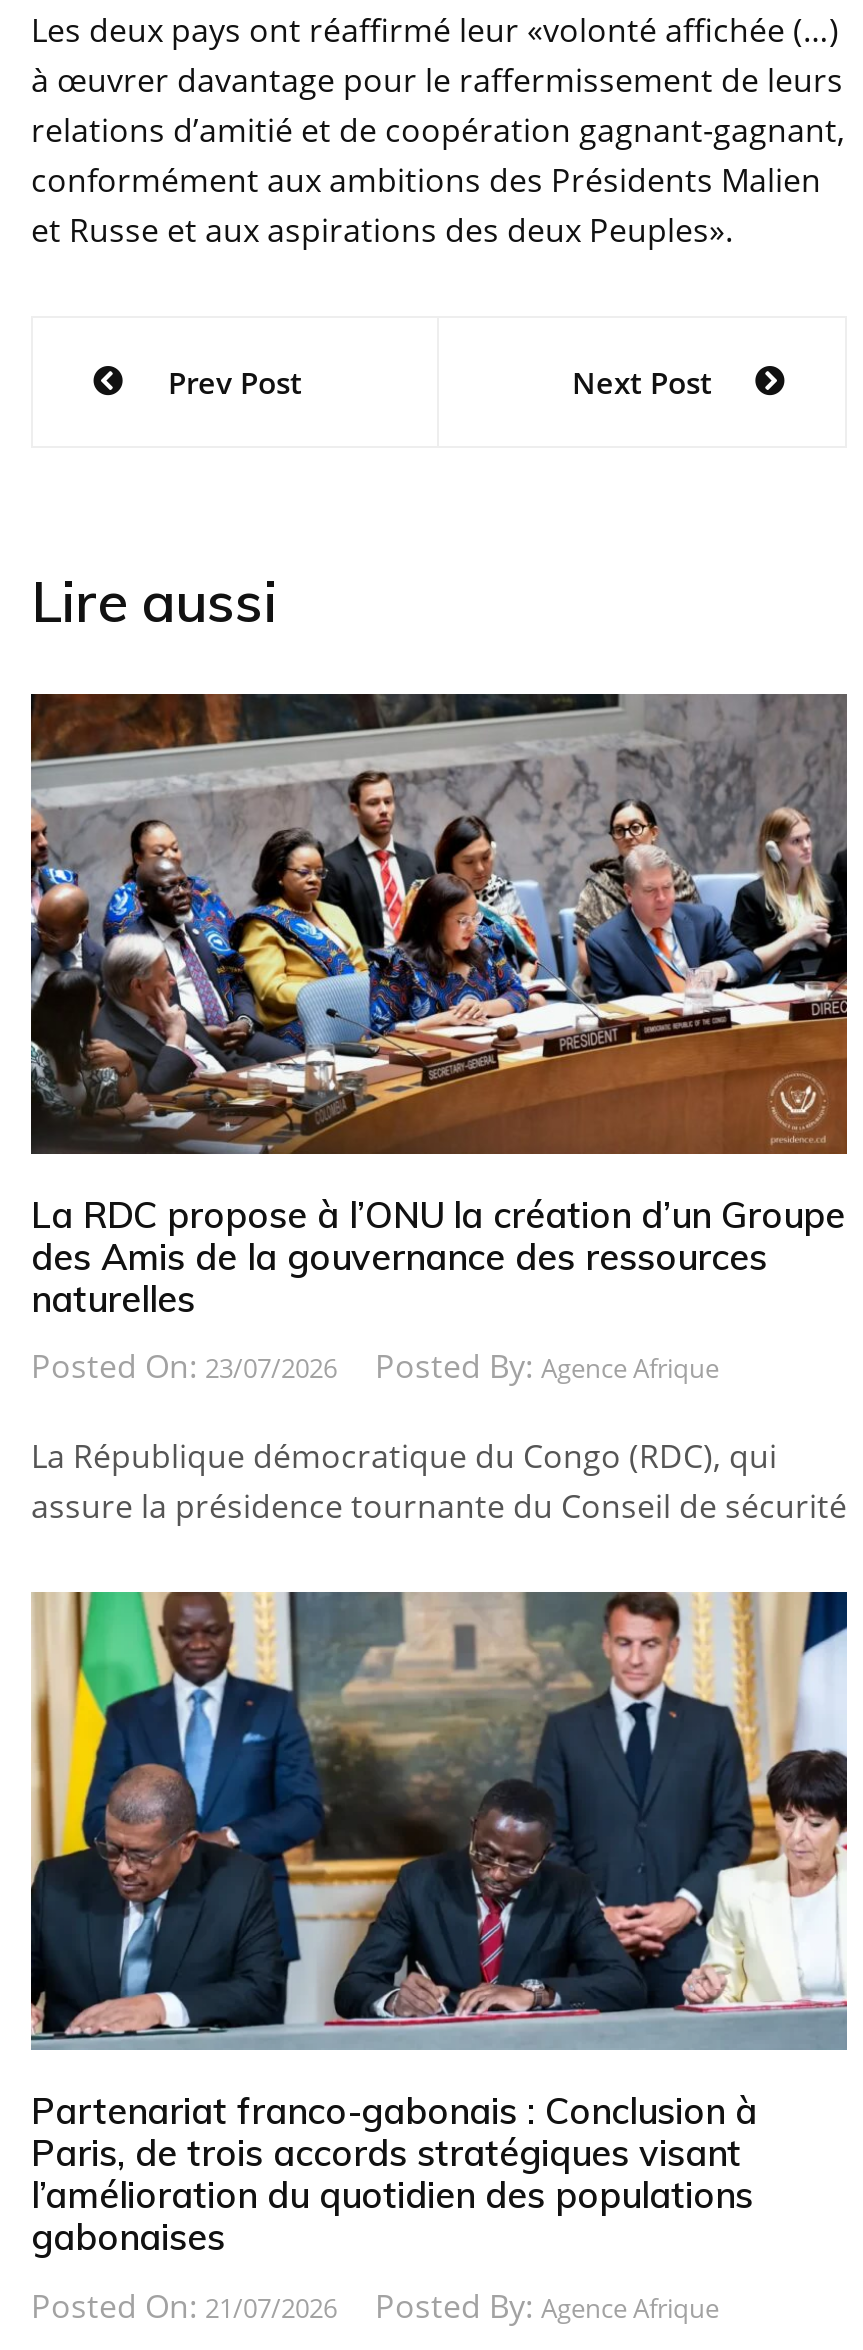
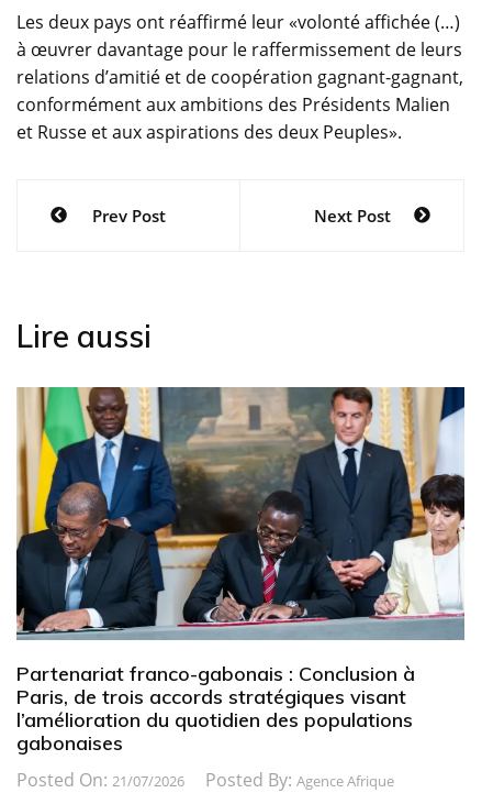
- [image]
- La RDC propose à l’ONU la création d’un Groupe
- des Amis de la gouvernance des ressources
- naturelles
- Posted On: 23/07/2026
- Posted By: Agence Afrique
- La République démocratique du Congo (RDC), qui
- assure la présidence tournante du Conseil de sécurité
